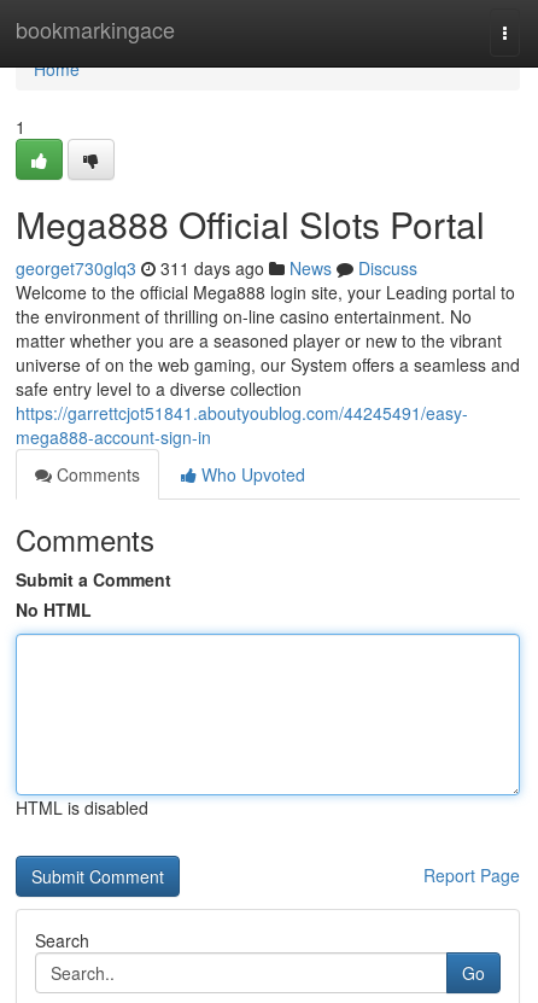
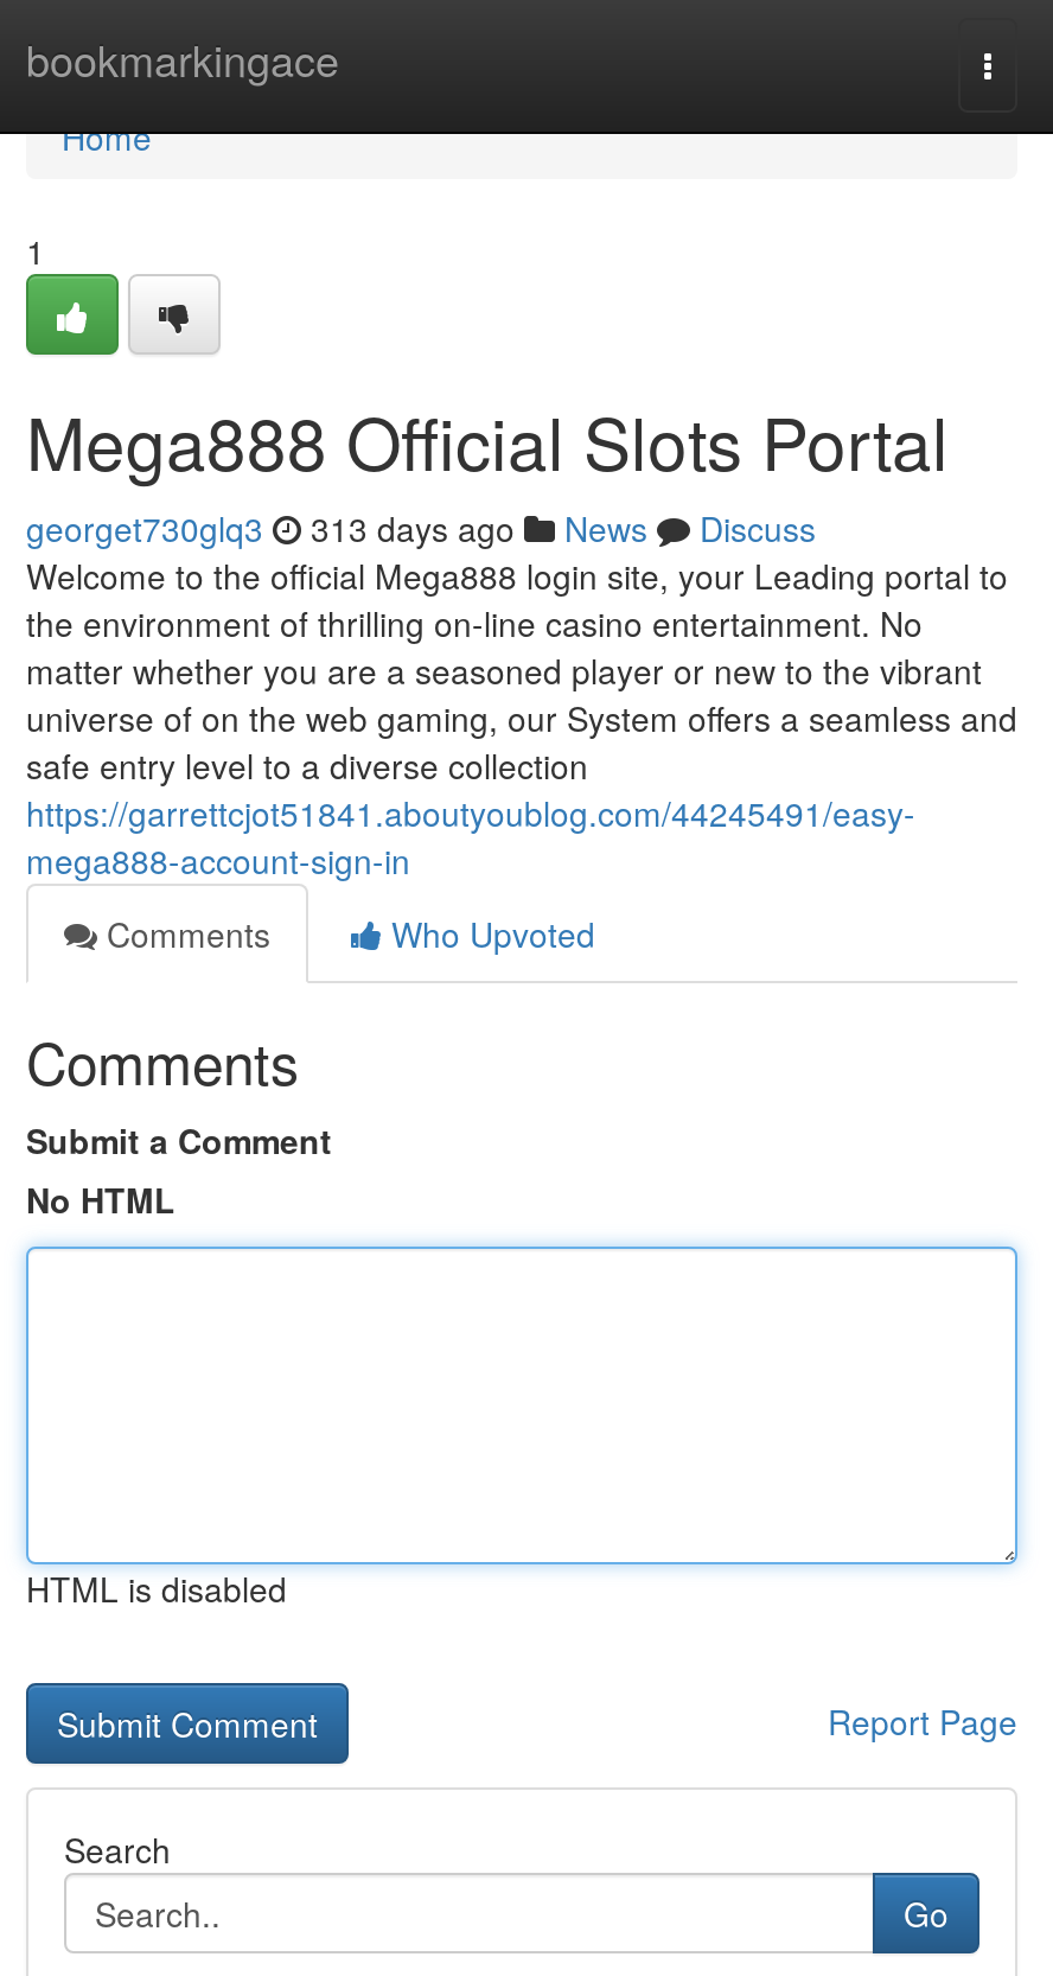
- georget730glq3 311 days ago News Discuss
+ georget730glq3 313 days ago News Discuss
